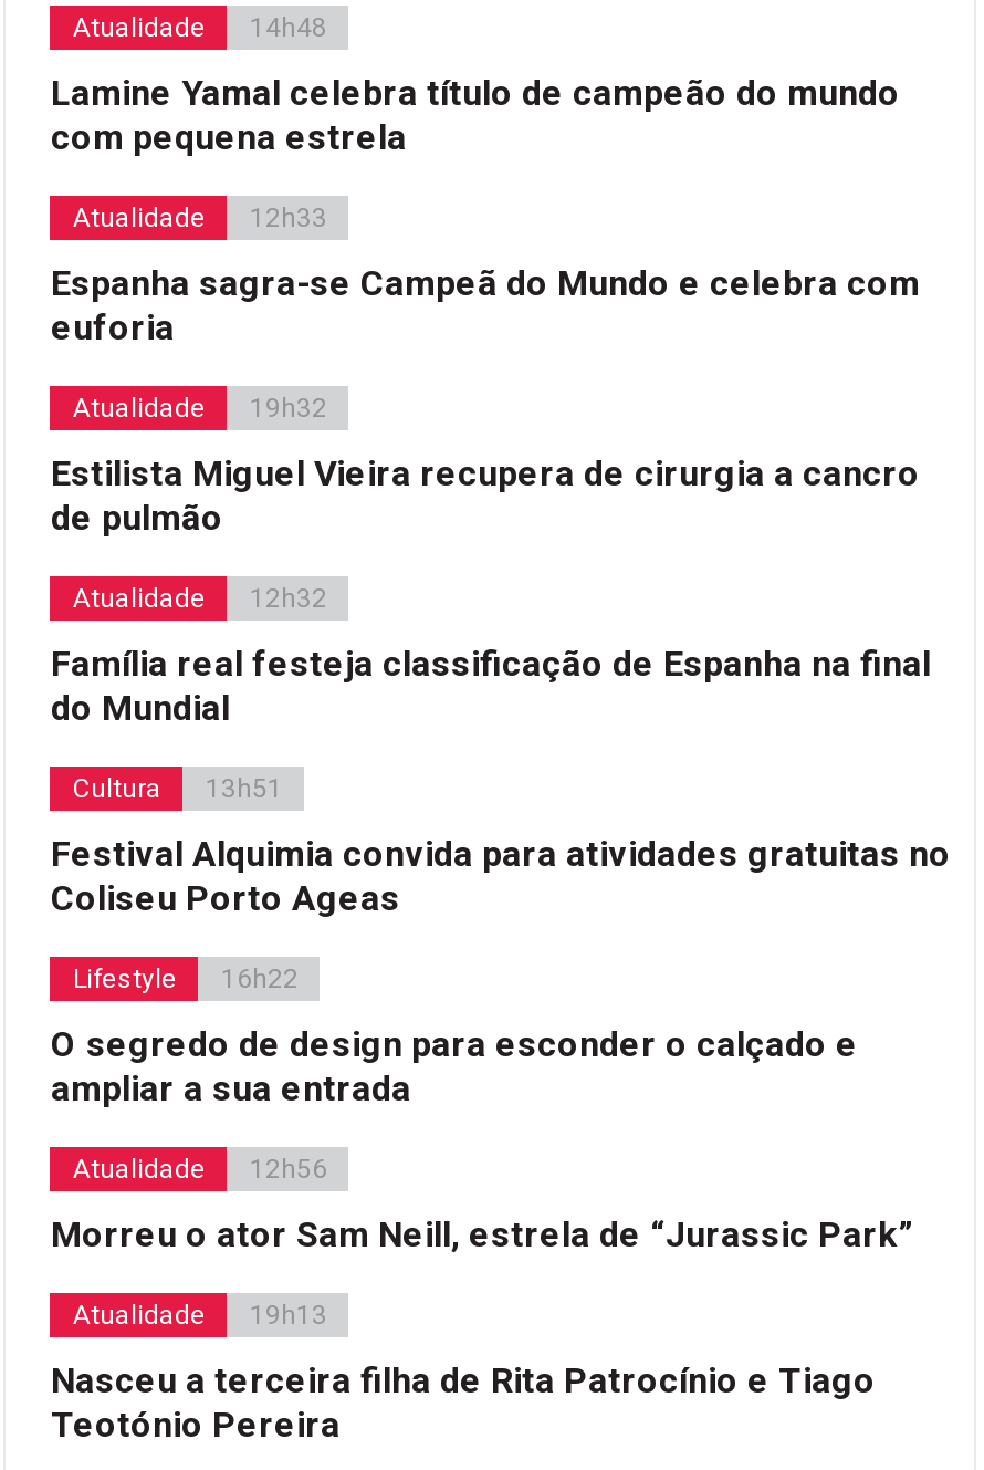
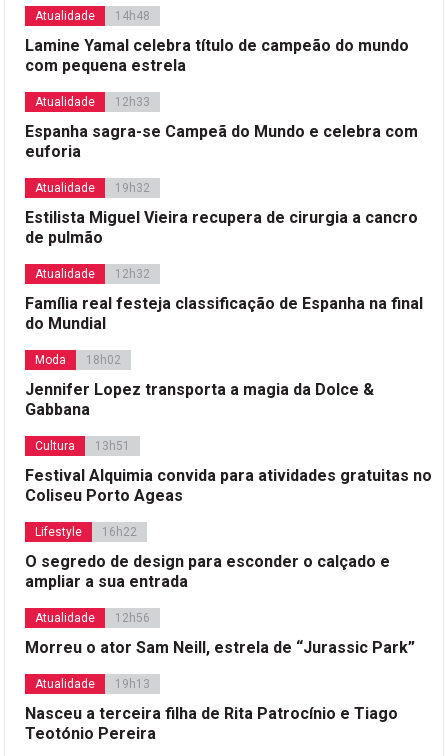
+ Moda
+ 18h02
+ Jennifer Lopez transporta a magia da Dolce &
+ Gabbana
